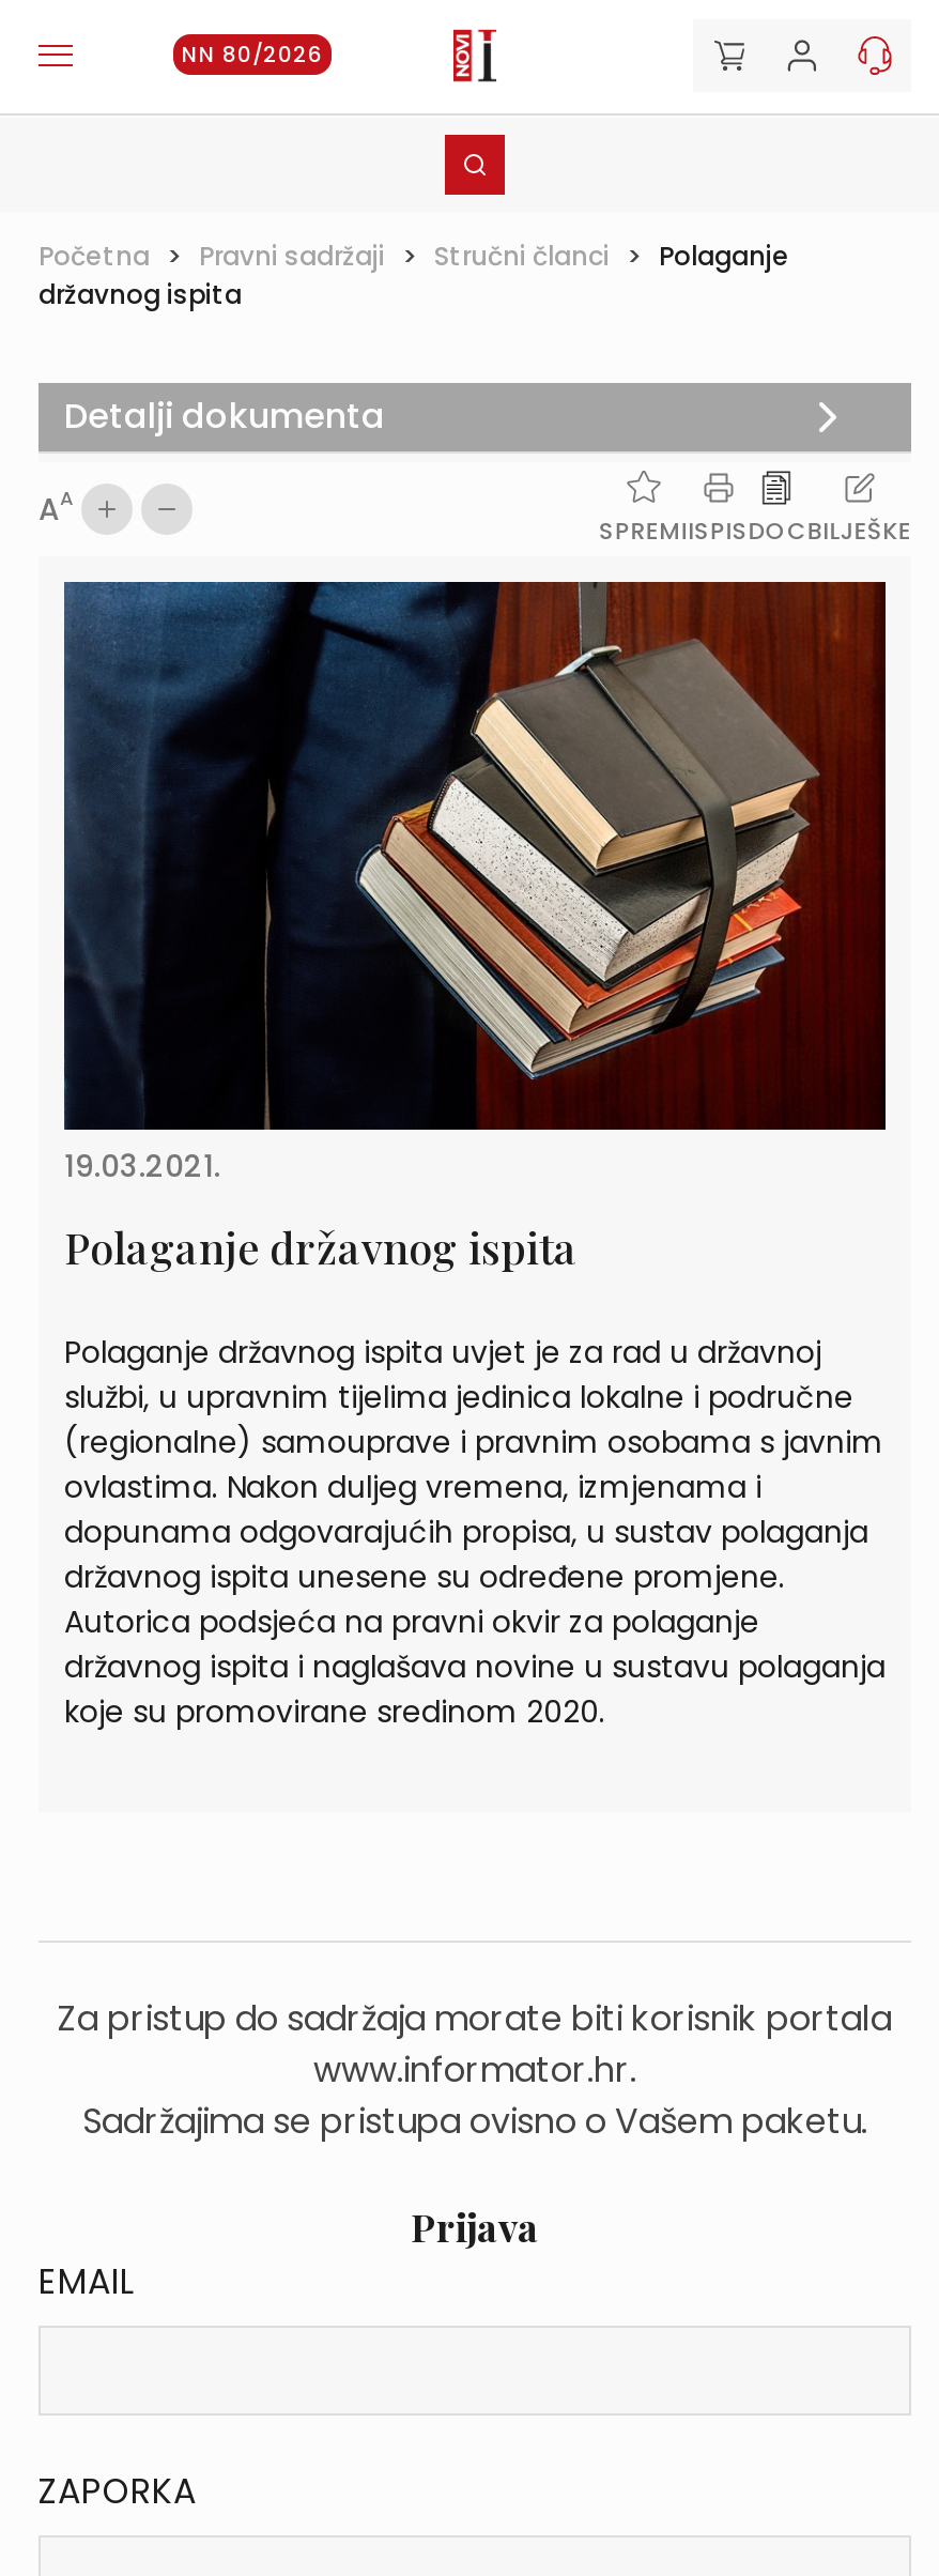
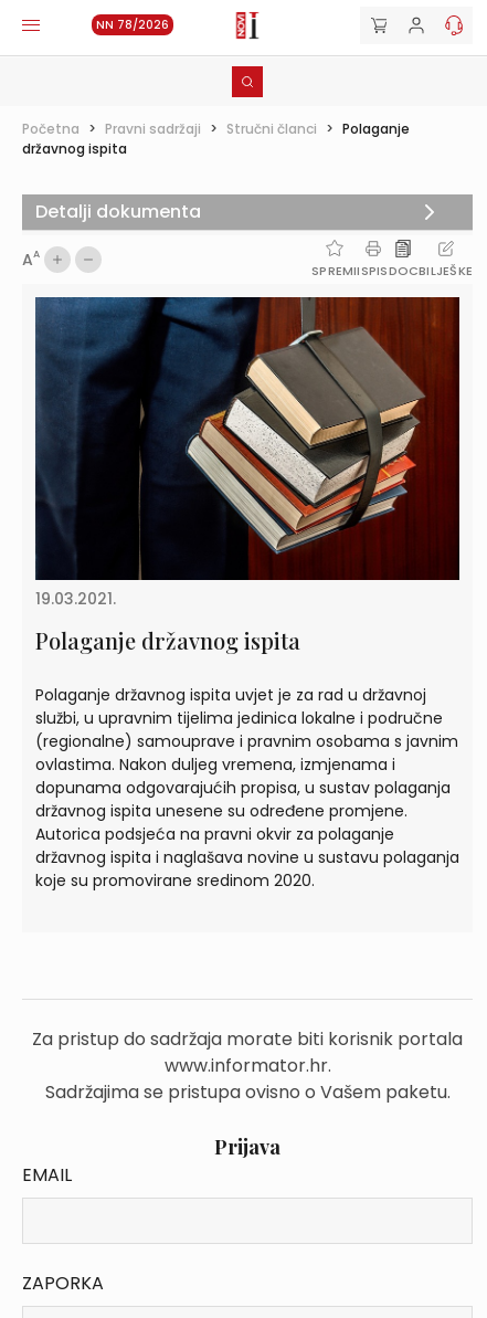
- NN 80/2026
+ NN 78/2026
